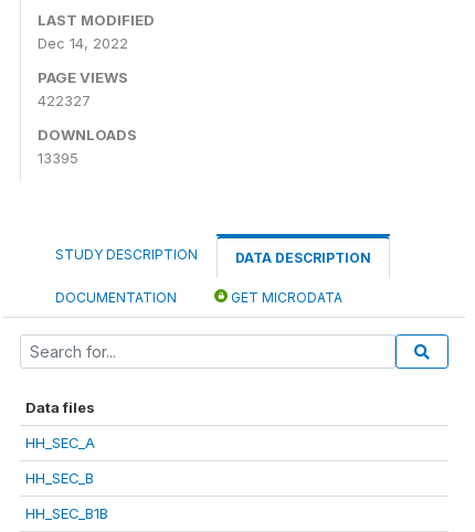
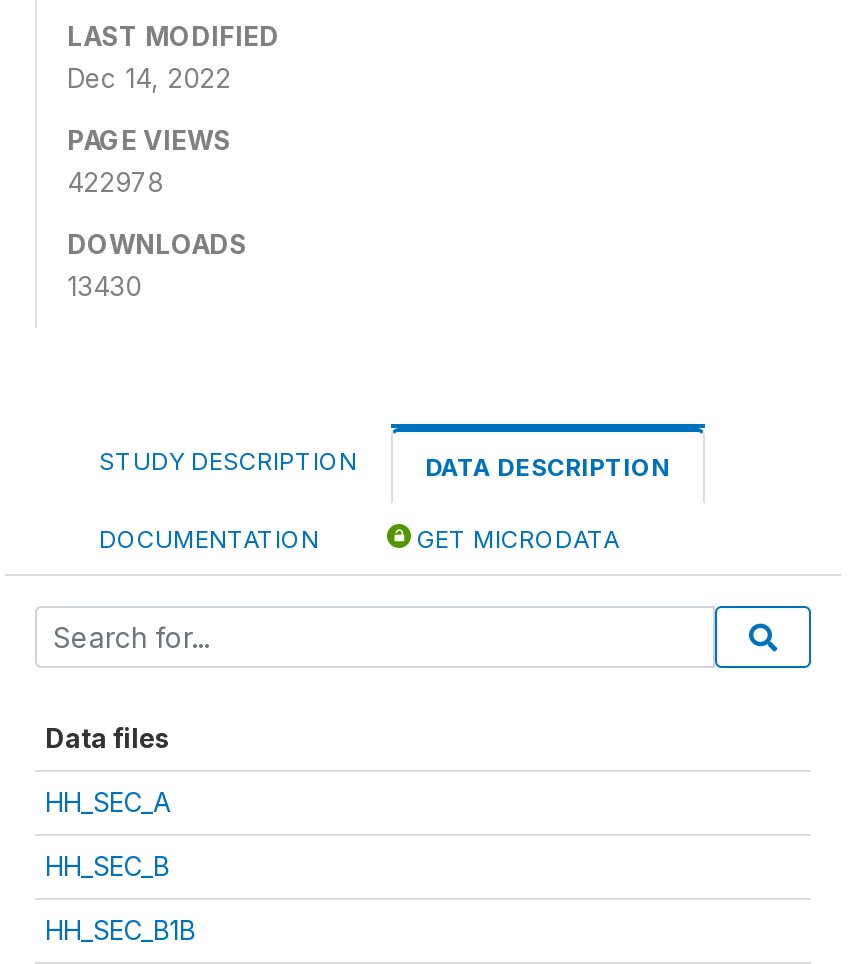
- 422327
+ 422978

- 13395
+ 13430
